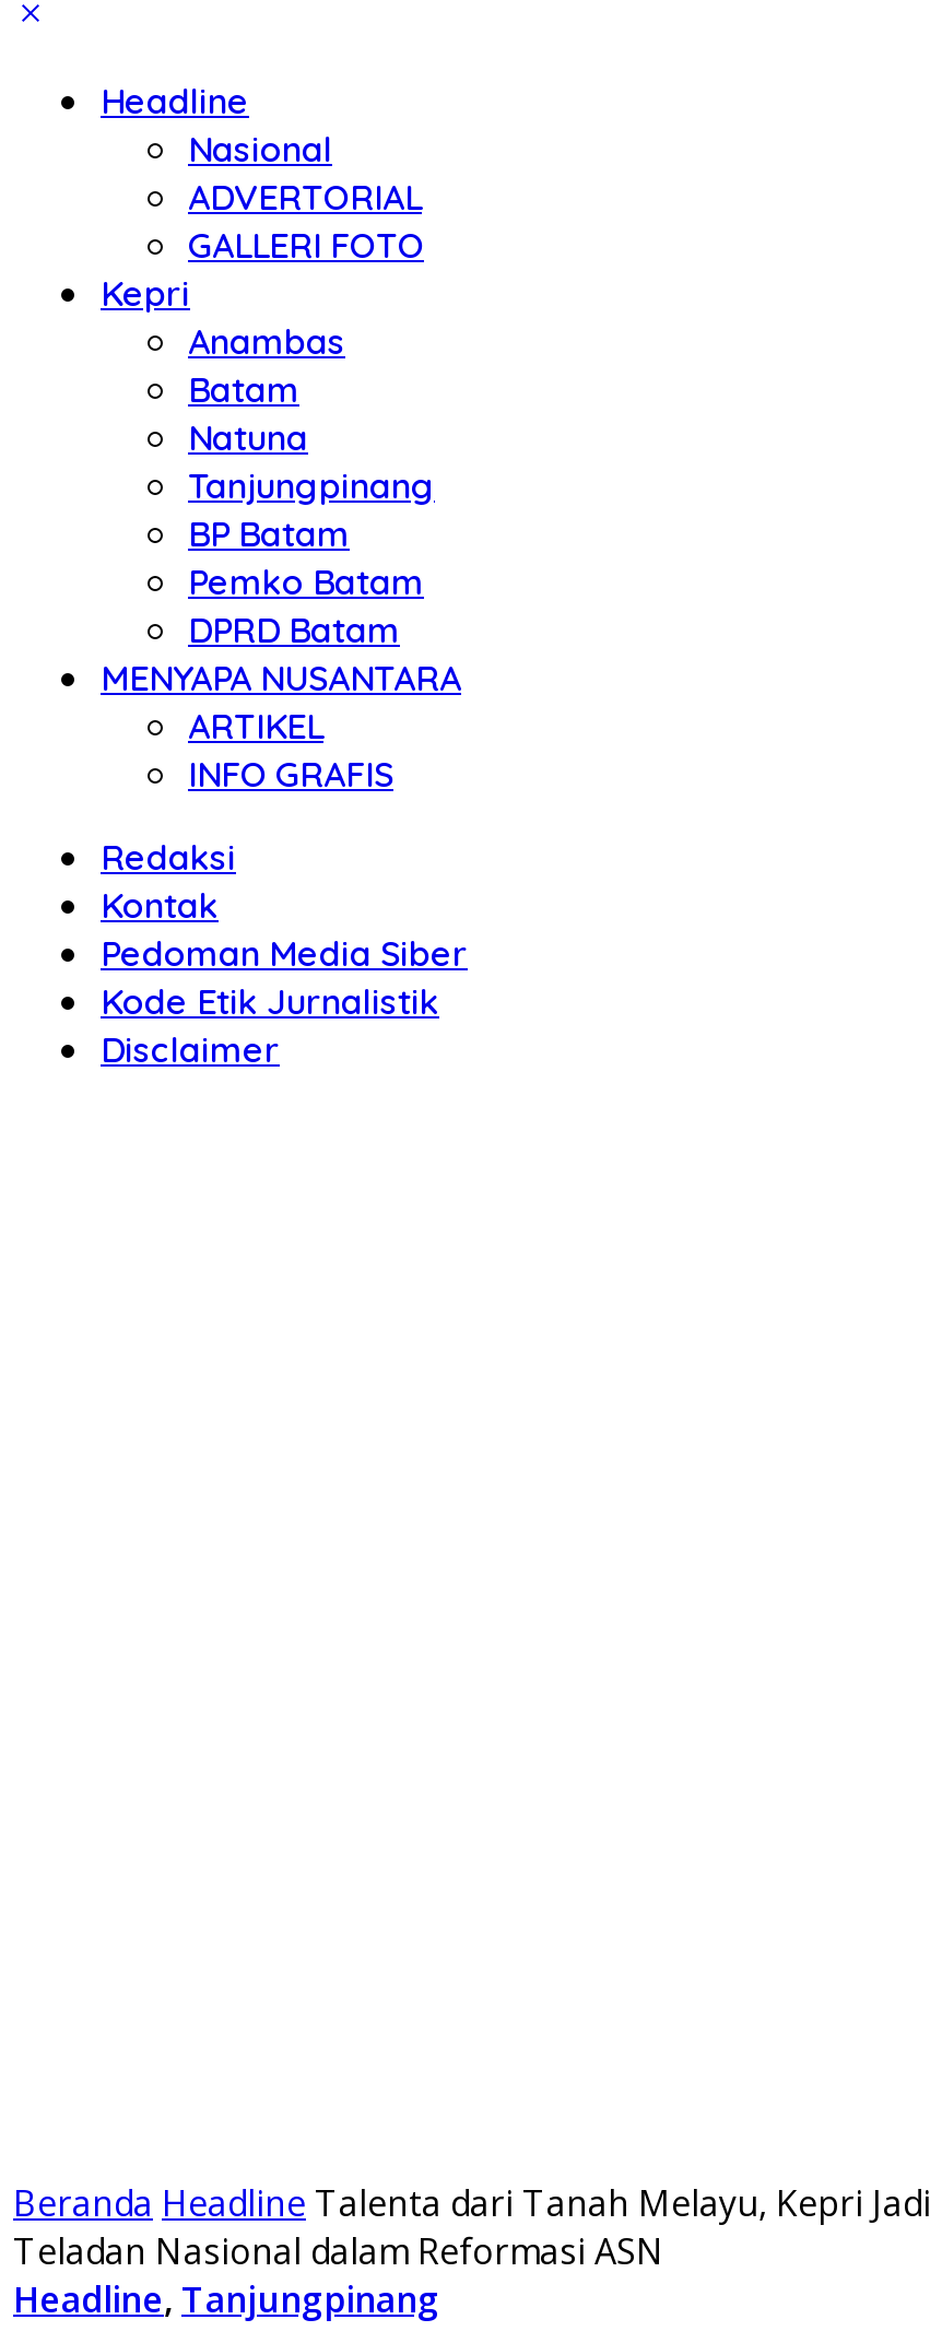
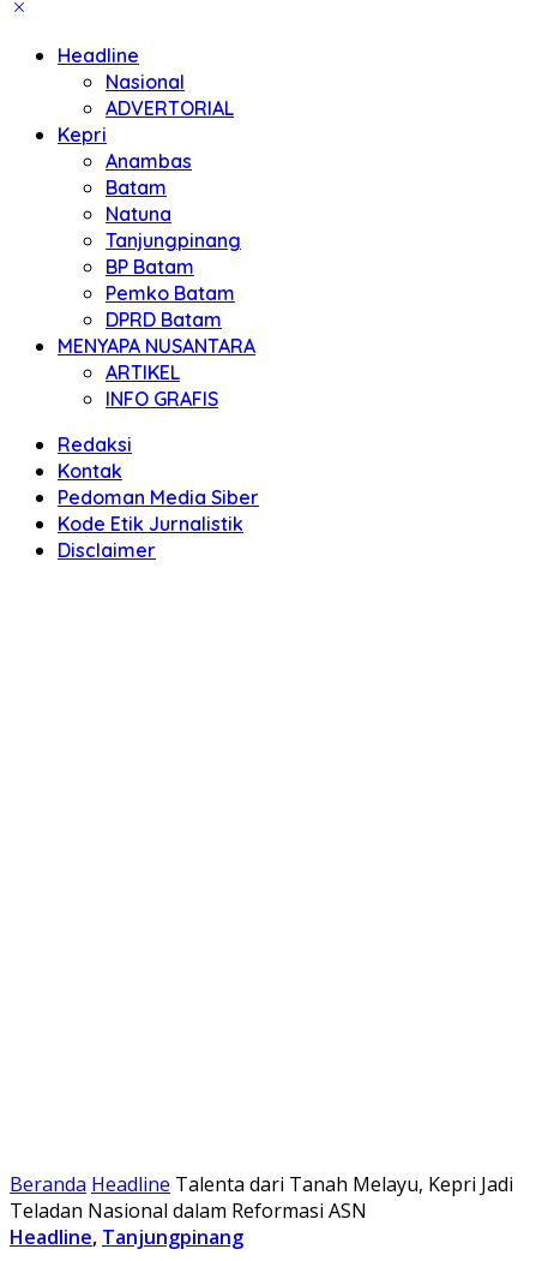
- GALLERI FOTO
